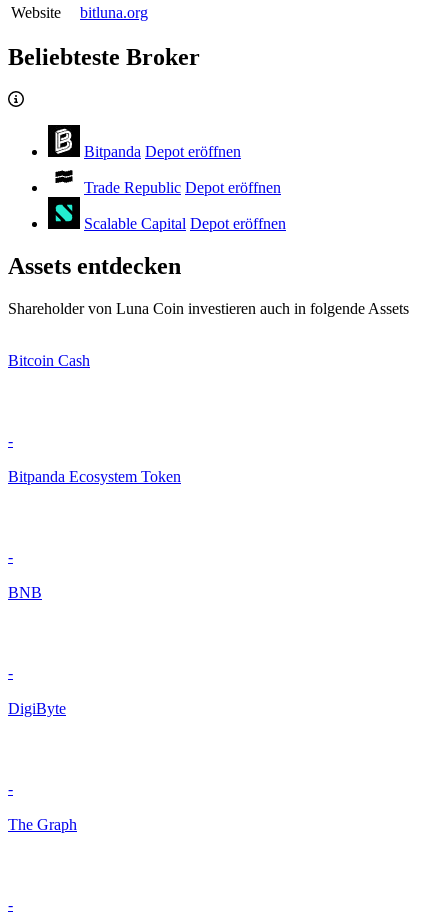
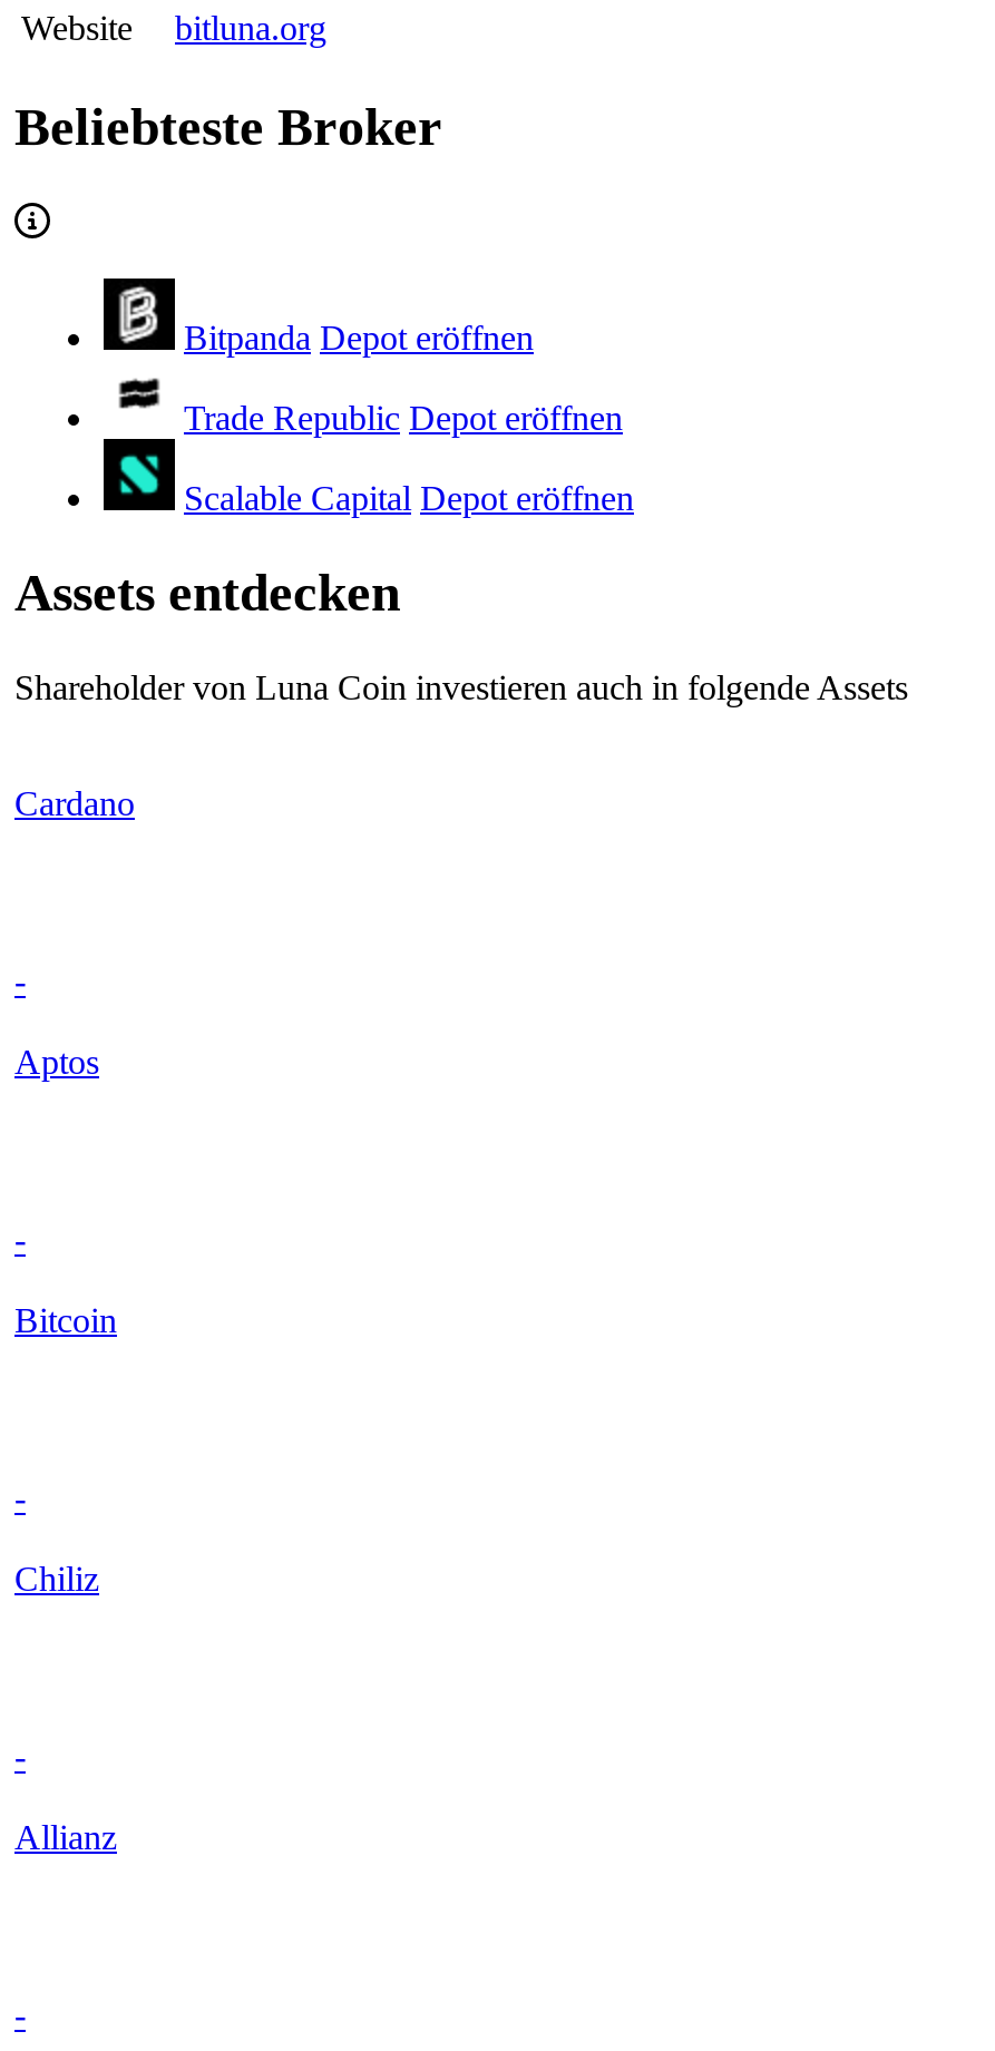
- Bitcoin Cash
+ Cardano

- Bitpanda Ecosystem Token
+ Aptos

- BNB
+ Bitcoin

- DigiByte
+ Chiliz

- The Graph
+ Allianz
